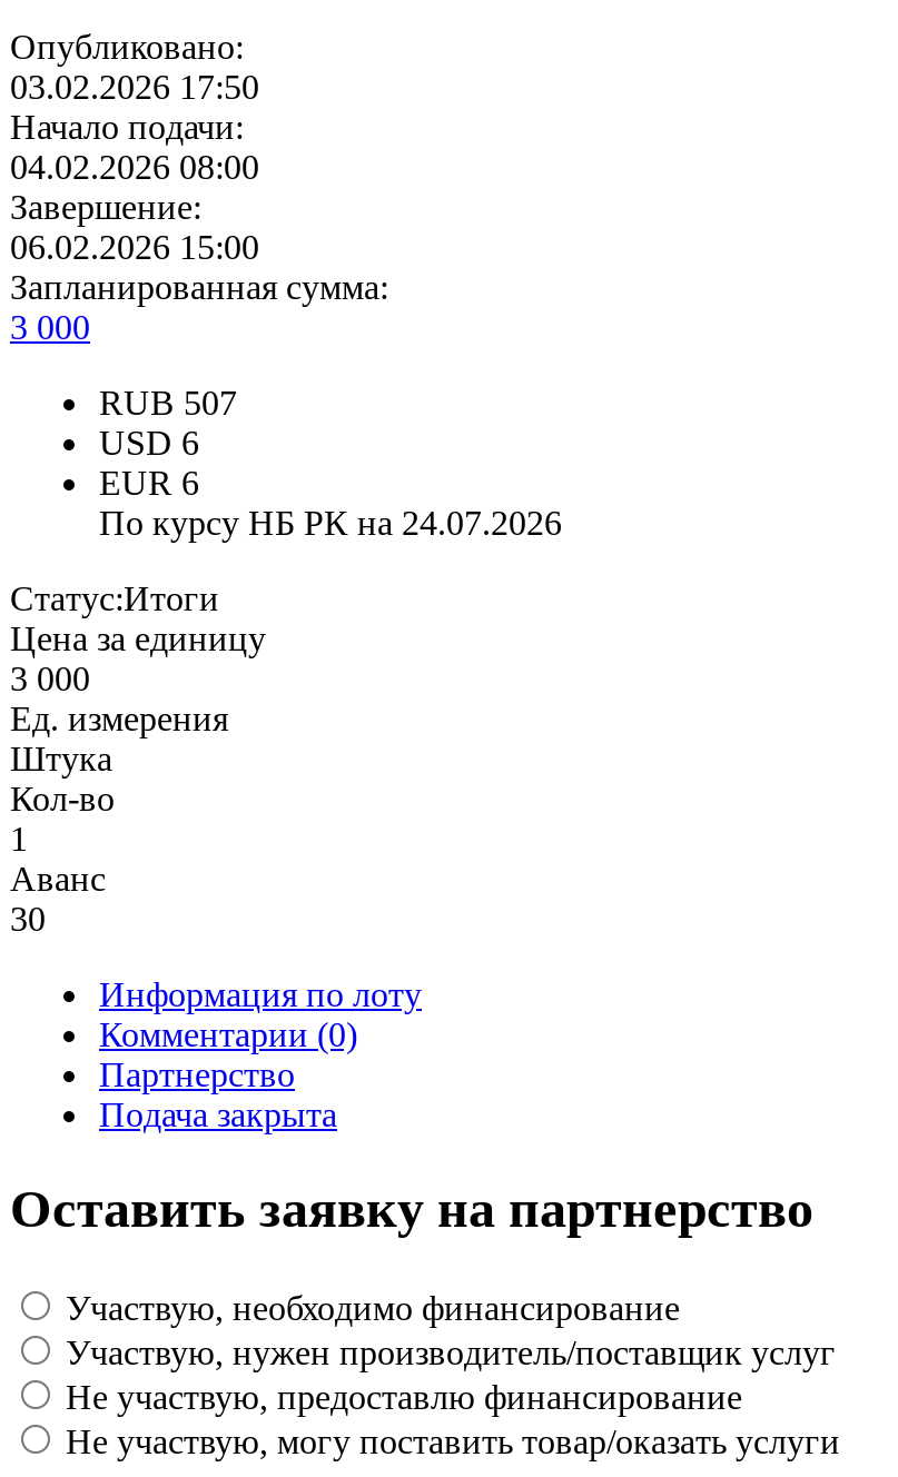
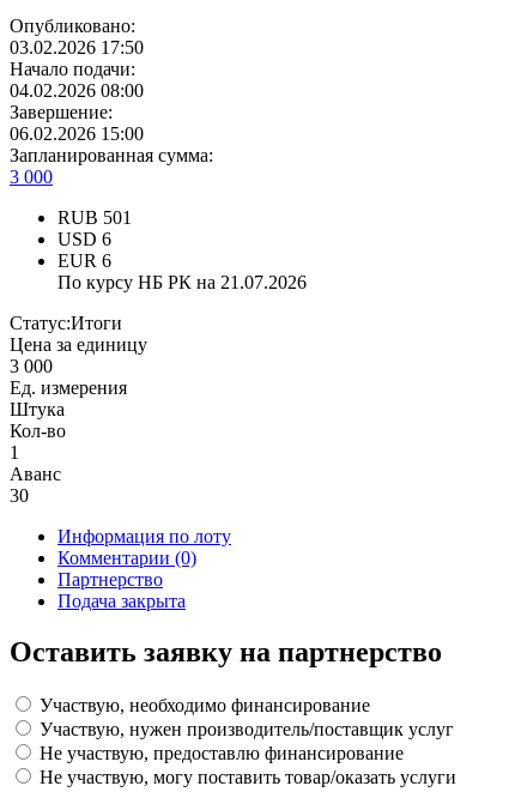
- RUB 507
+ RUB 501

- По курсу НБ РК на 24.07.2026
+ По курсу НБ РК на 21.07.2026
